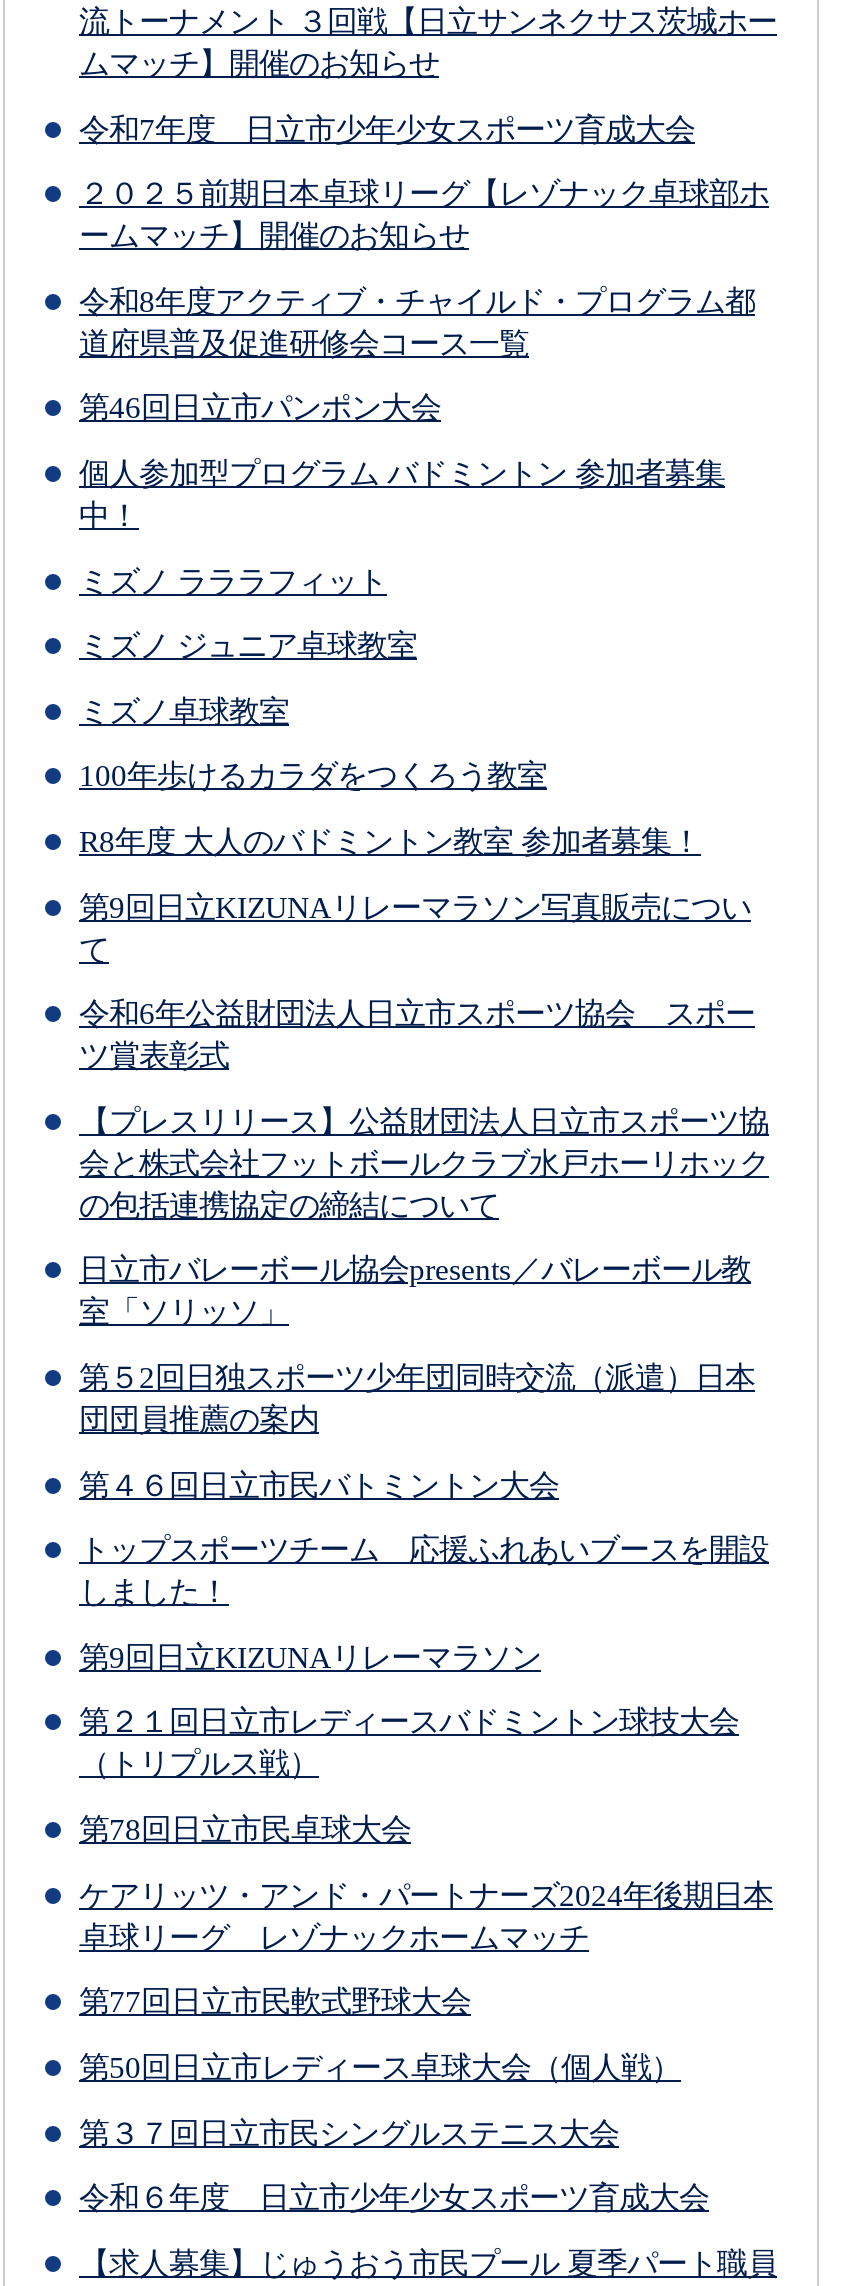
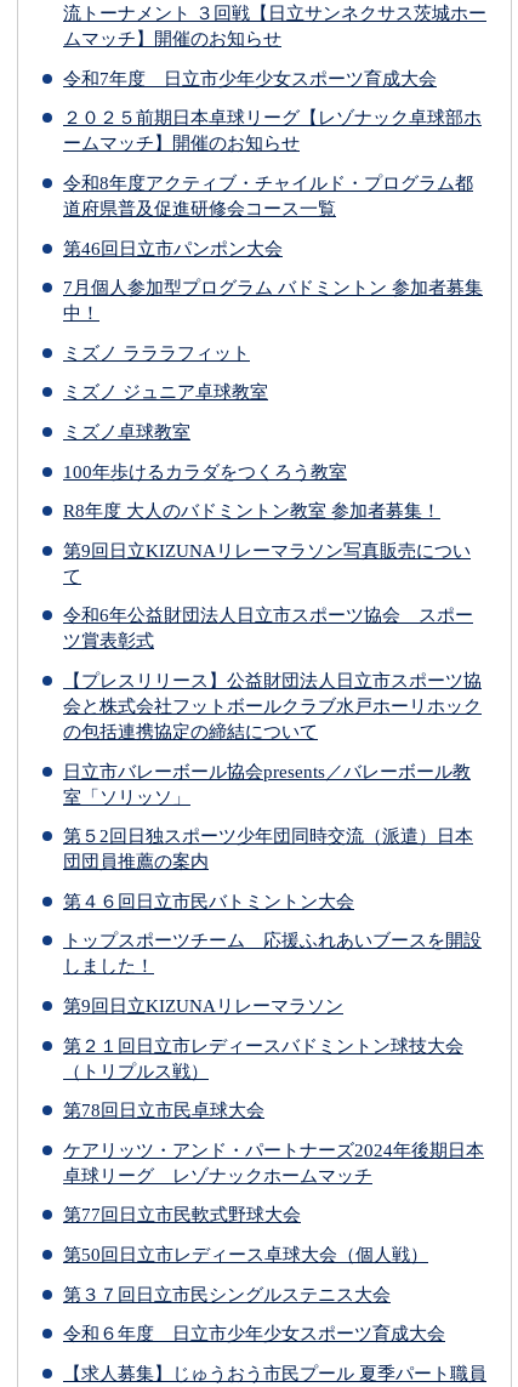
- 個人参加型プログラム バドミントン 参加者募集
+ 7月個人参加型プログラム バドミントン 参加者募集
